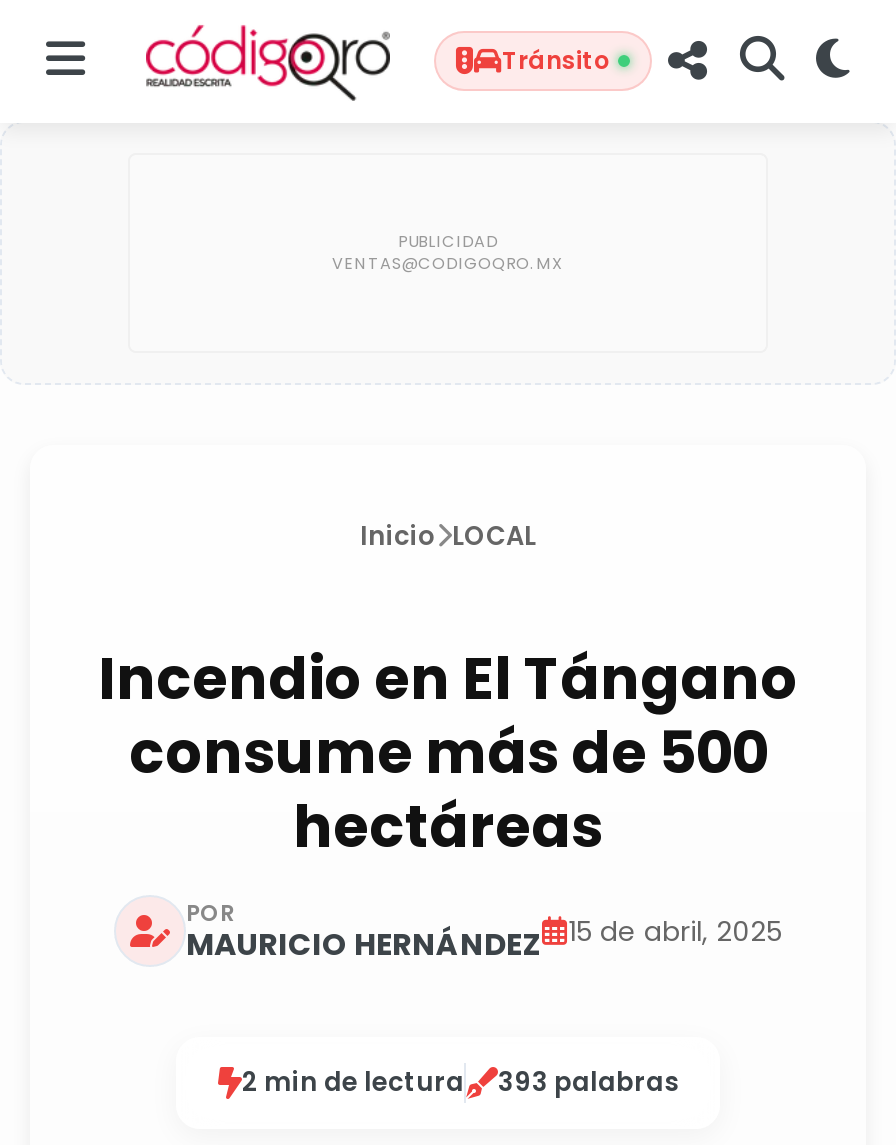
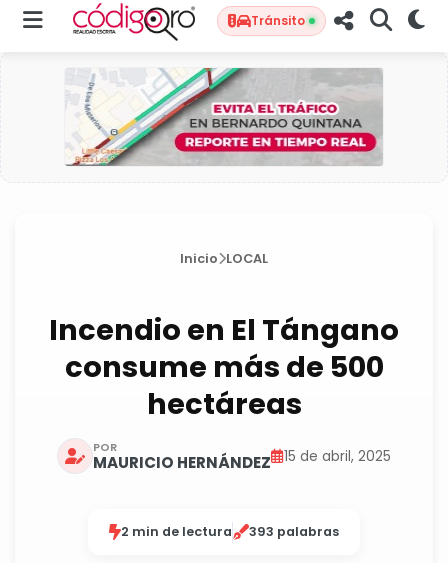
+ [image]
